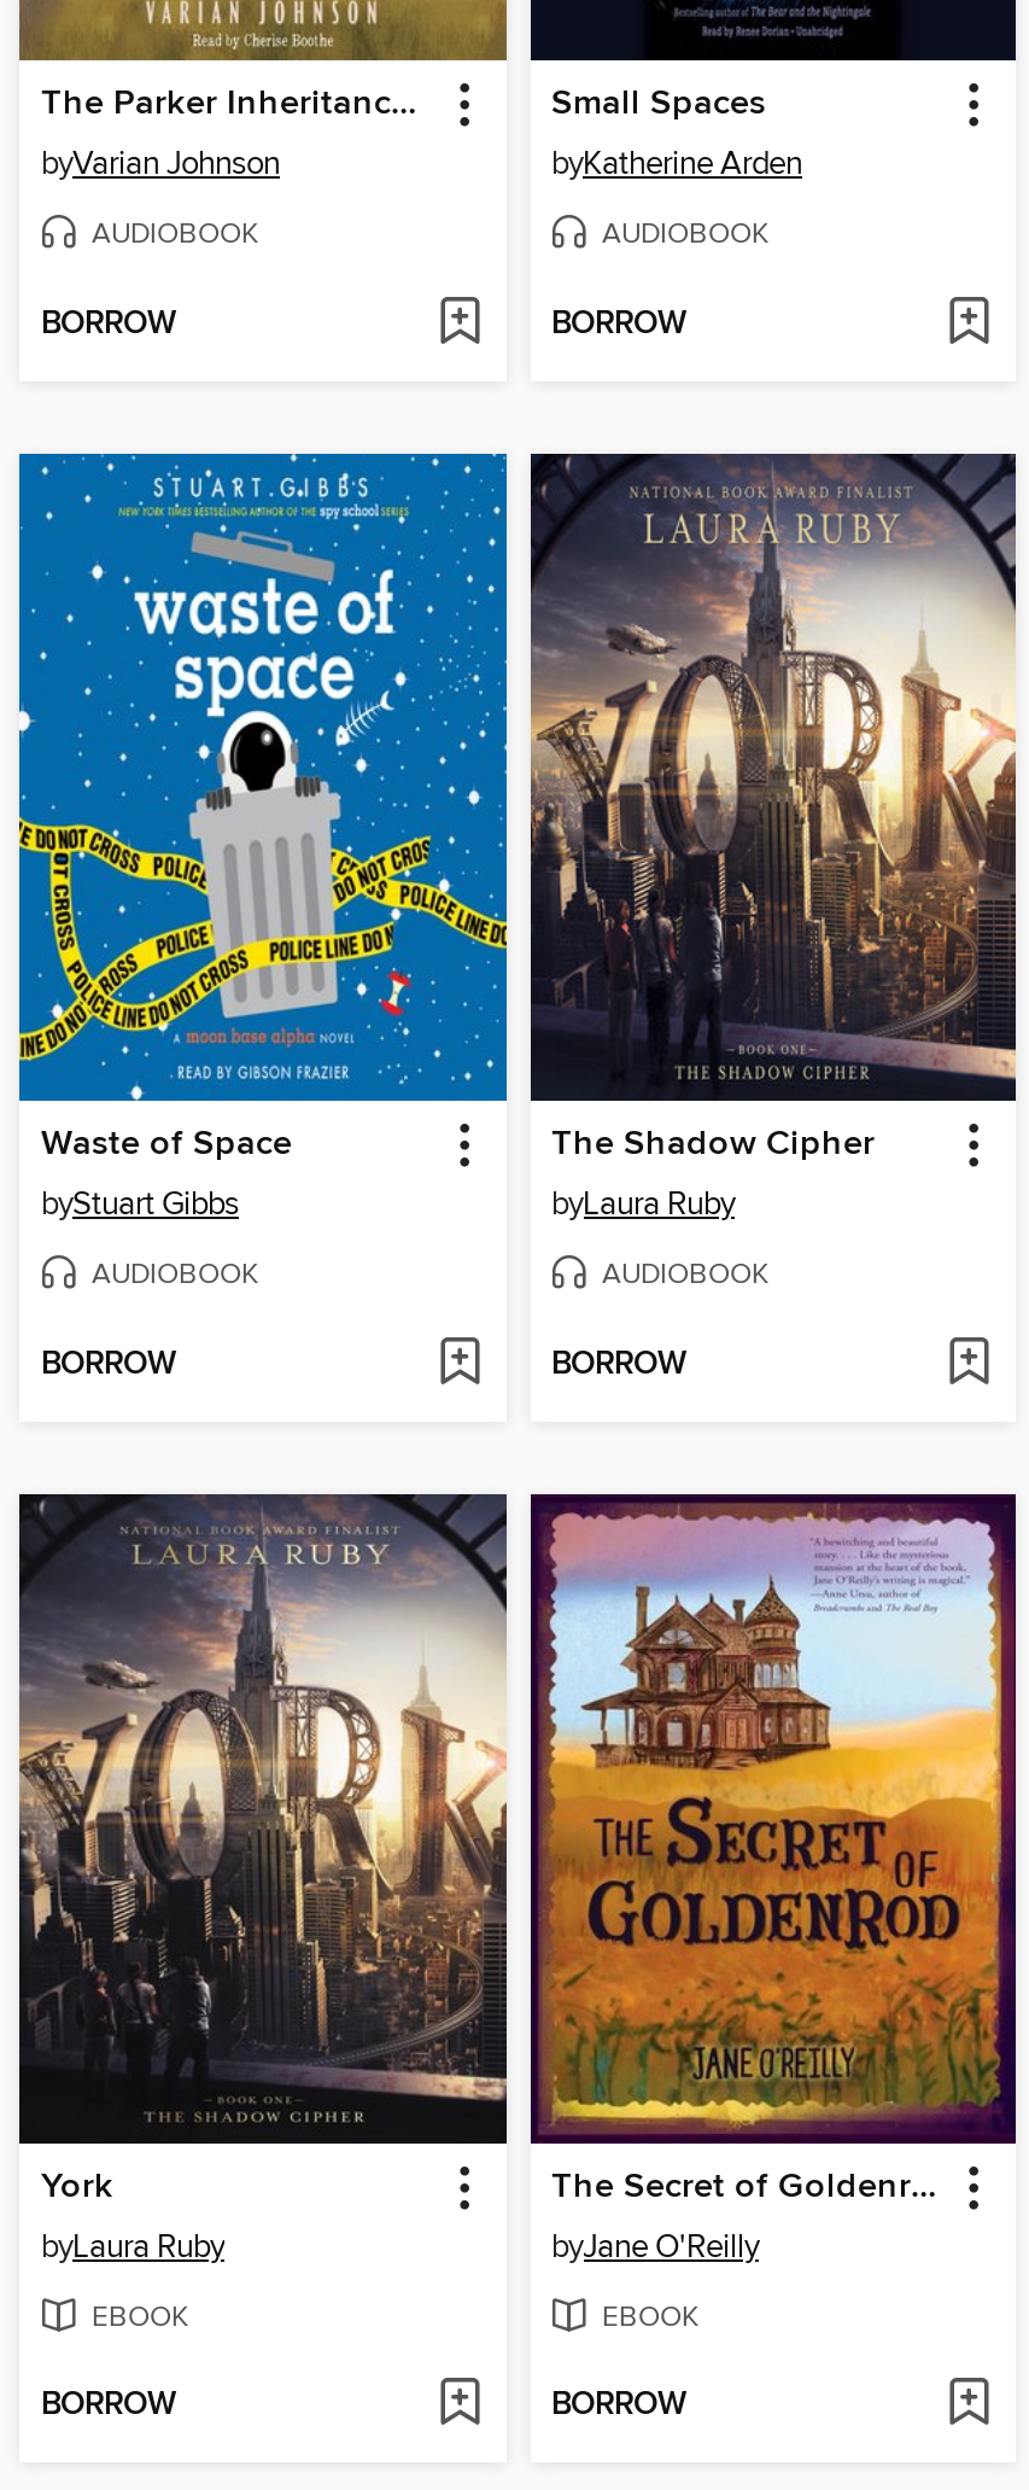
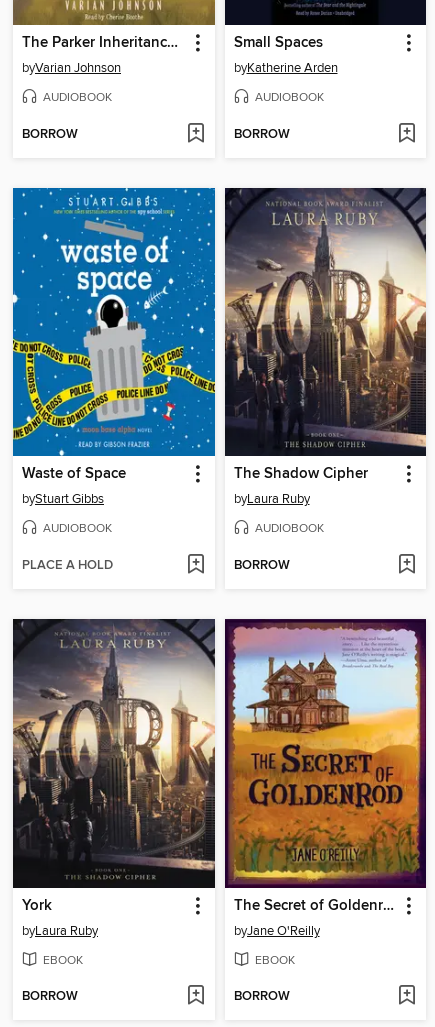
- BORROW
+ PLACE A HOLD
